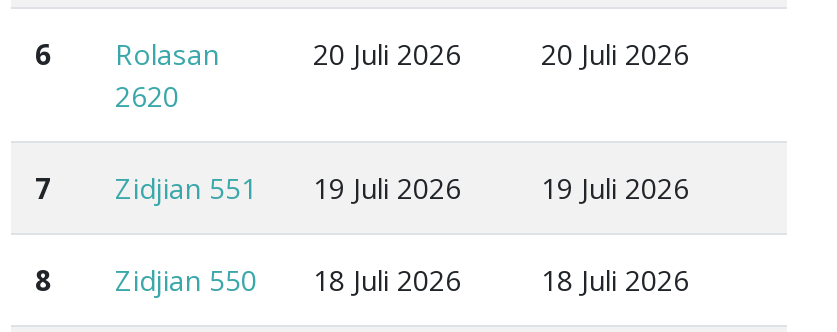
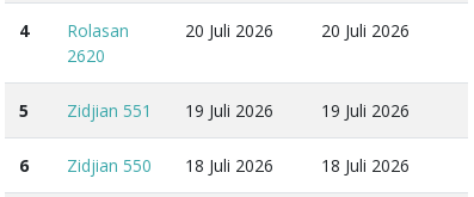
- 6 Rolasan
+ 4 Rolasan

- 7 Zidjian 551 19 Juli 2026
+ 5 Zidjian 551 19 Juli 2026

- 8 Zidjian 550 18 Juli 2026
+ 6 Zidjian 550 18 Juli 2026
